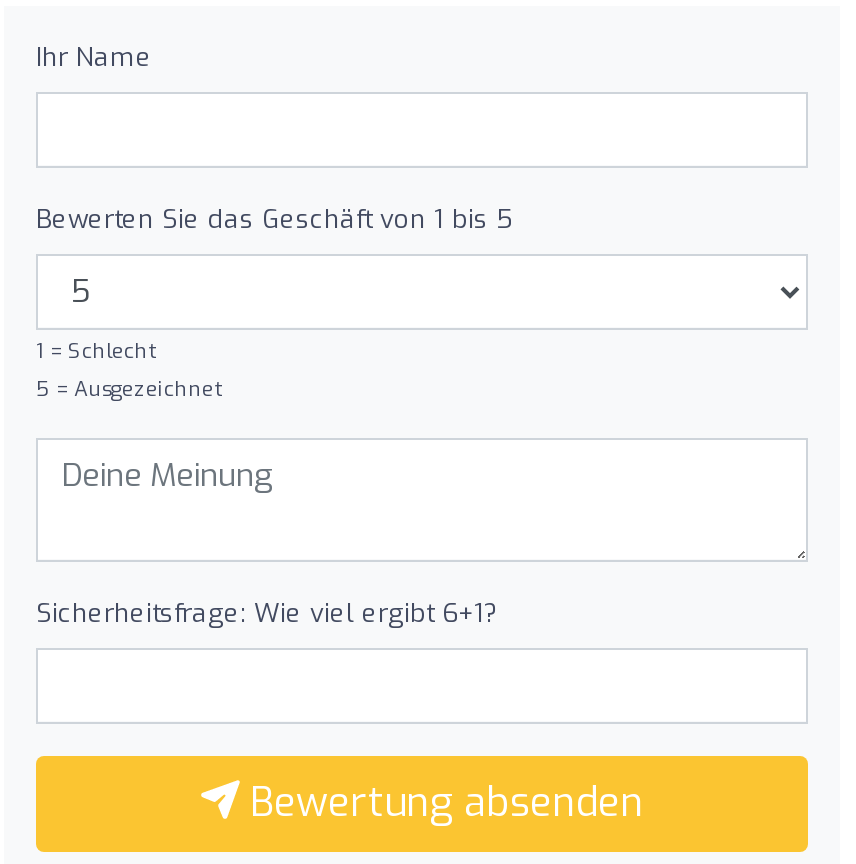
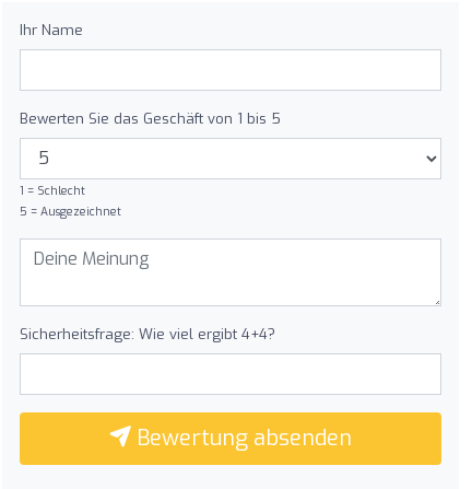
- Sicherheitsfrage: Wie viel ergibt 6+1?
+ Sicherheitsfrage: Wie viel ergibt 4+4?
